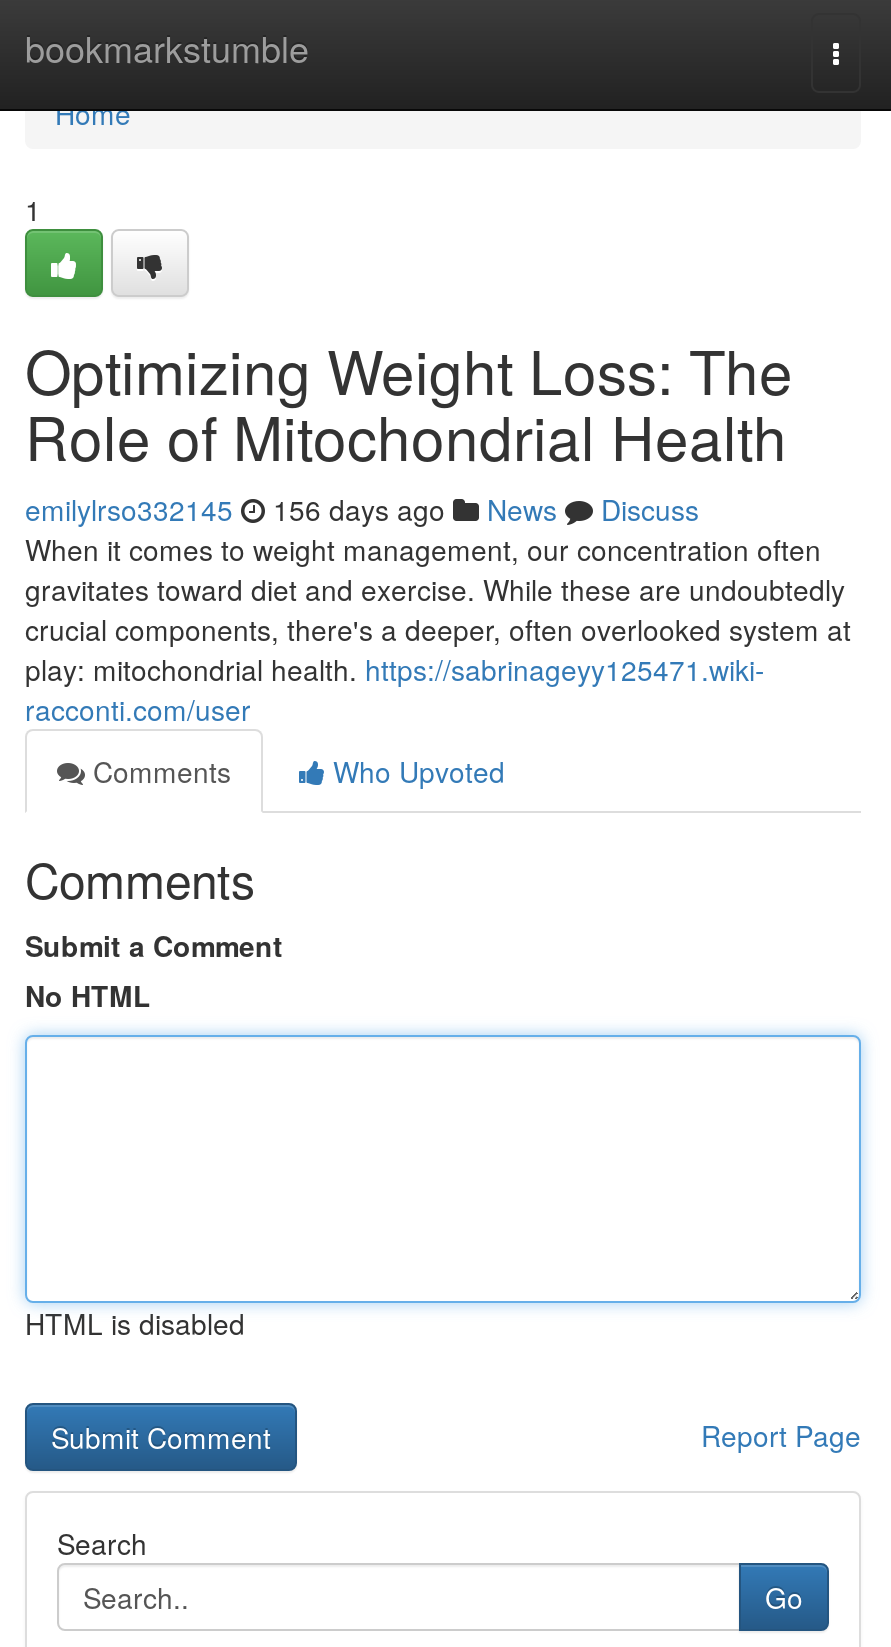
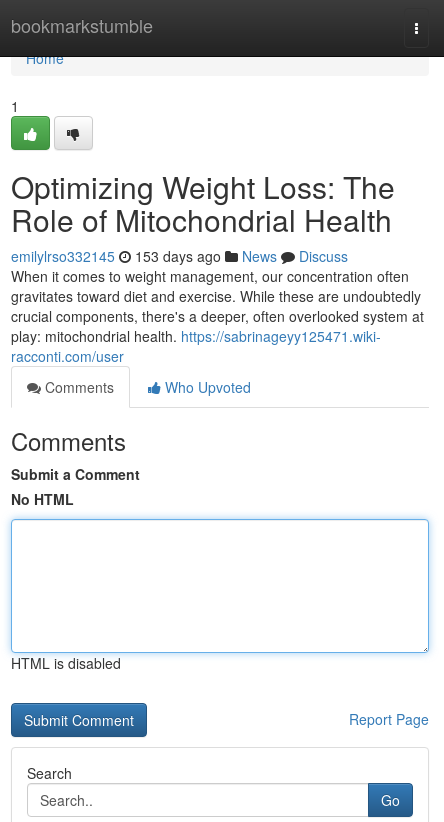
- emilylrso332145 156 days ago News Discuss
+ emilylrso332145 153 days ago News Discuss
